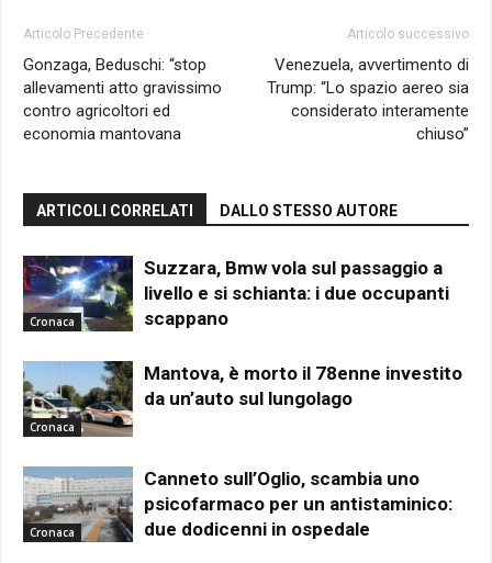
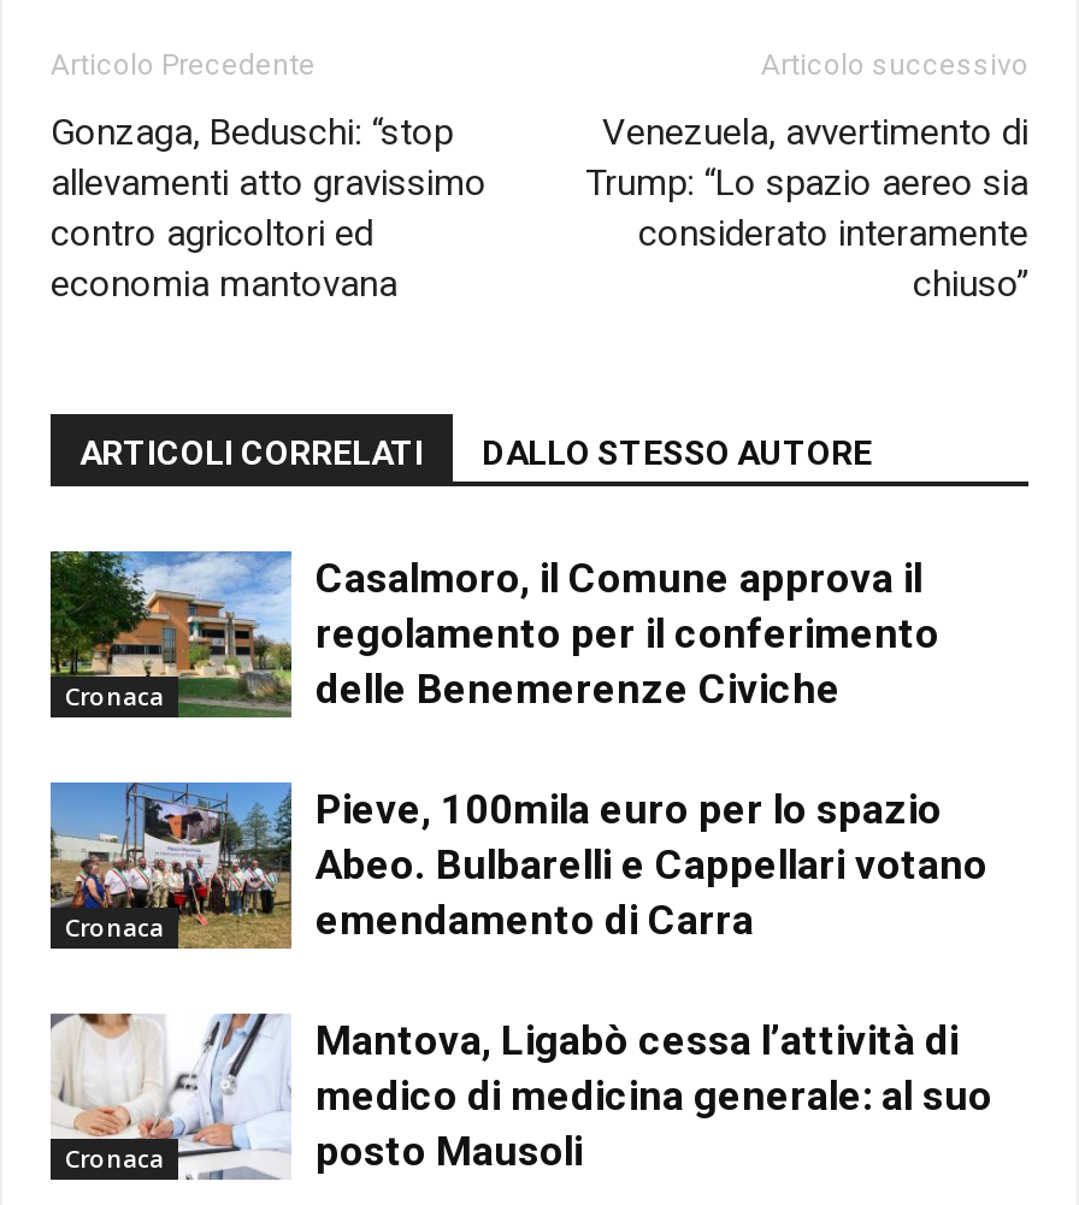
- [image]
- Suzzara, Bmw vola sul passaggio a
- livello e si schianta: i due occupanti
- scappano
+ [image]
+ Casalmoro, il Comune approva il
+ regolamento per il conferimento
+ delle Benemerenze Civiche

- [image]
- Mantova, è morto il 78enne investito
- da un’auto sul lungolago
+ [image]
+ Pieve, 100mila euro per lo spazio
+ Abeo. Bulbarelli e Cappellari votano
+ emendamento di Carra

- [image]
- Canneto sull’Oglio, scambia uno
- psicofarmaco per un antistaminico:
- due dodicenni in ospedale
+ [image]
+ Mantova, Ligabò cessa l’attività di
+ medico di medicina generale: al suo
+ posto Mausoli
